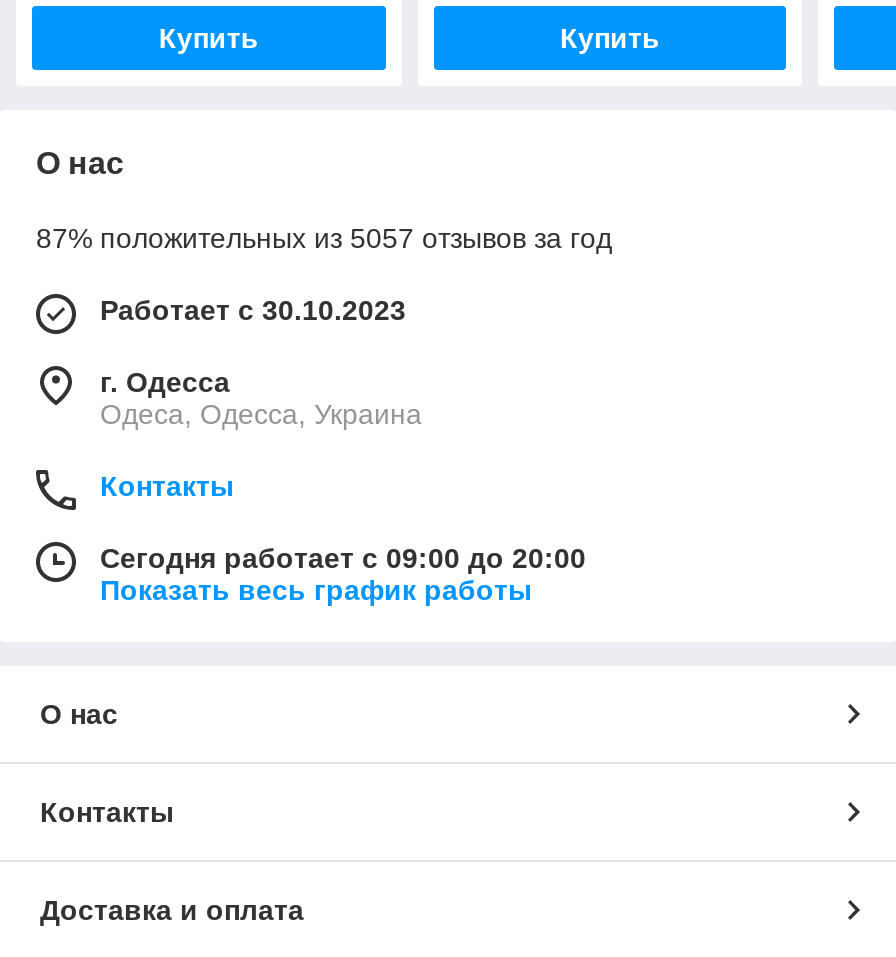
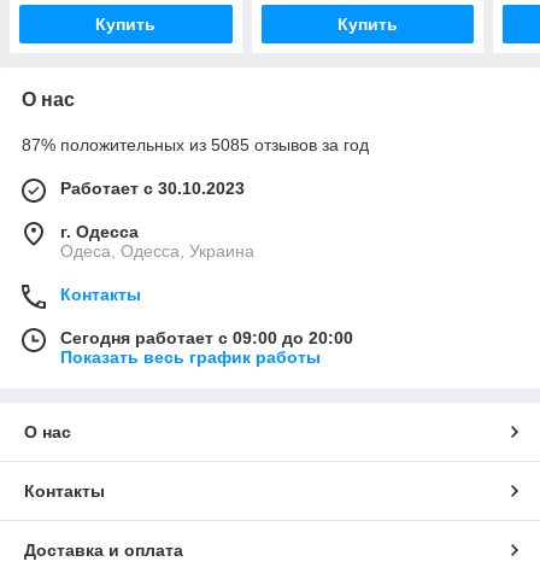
- 87% положительных из 5057 отзывов за год
+ 87% положительных из 5085 отзывов за год
